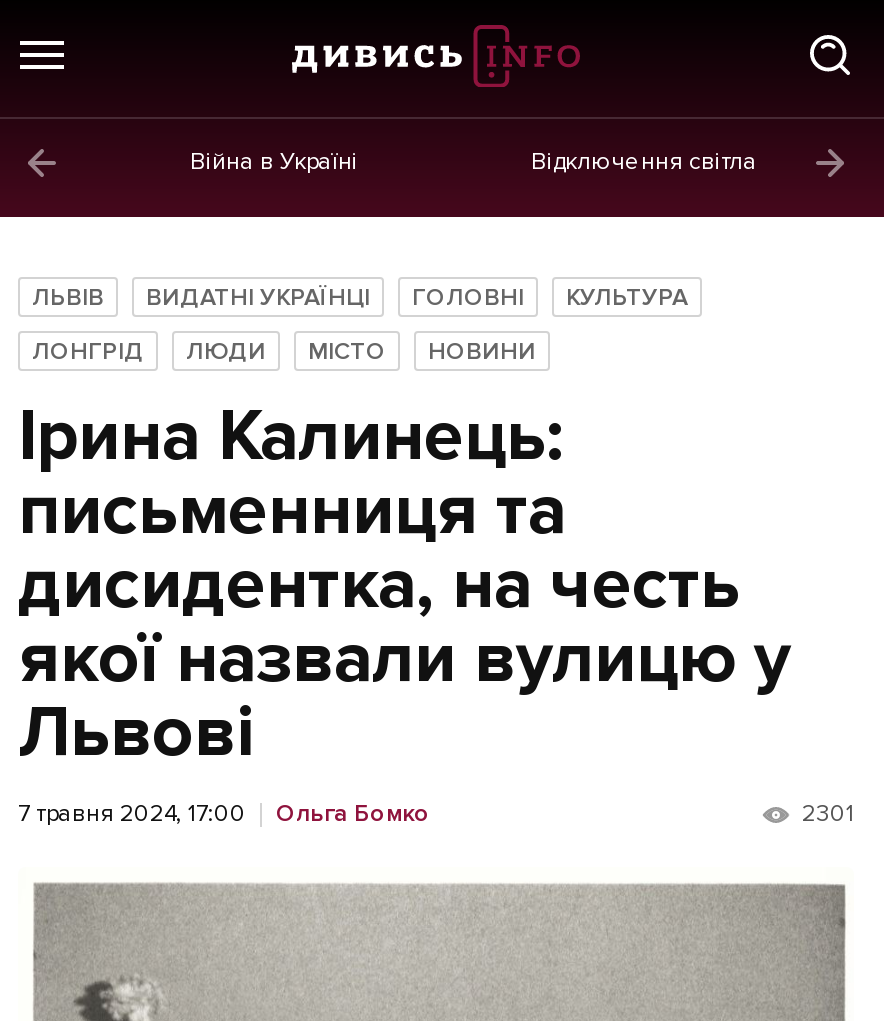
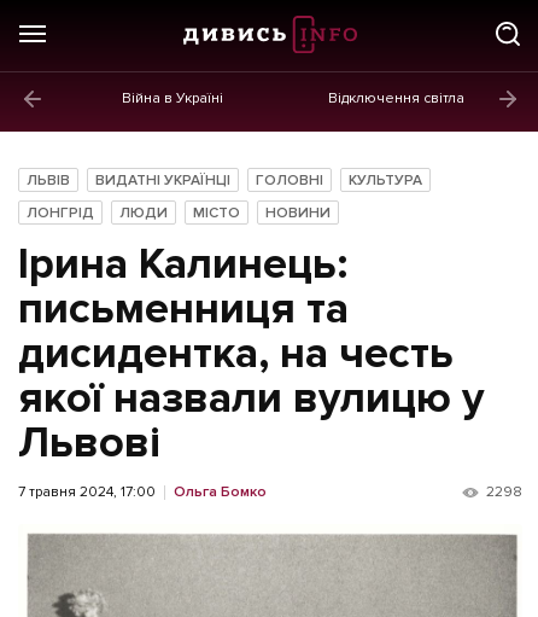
- 2301
+ 2298
